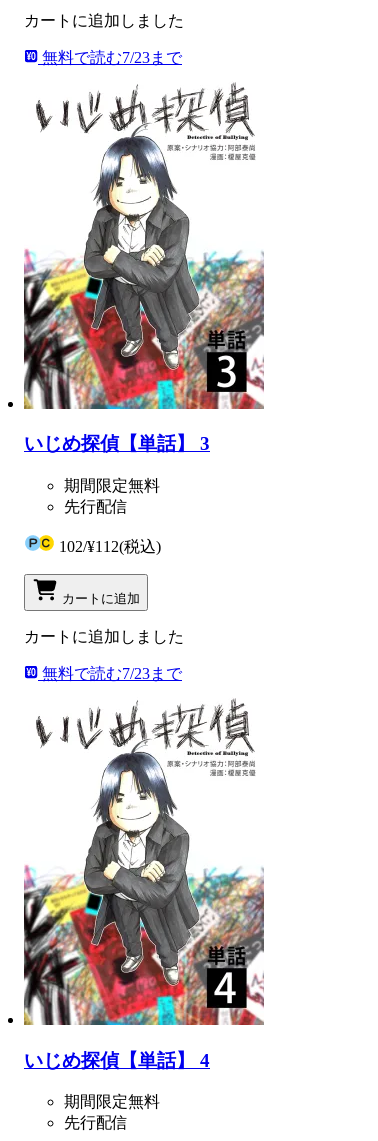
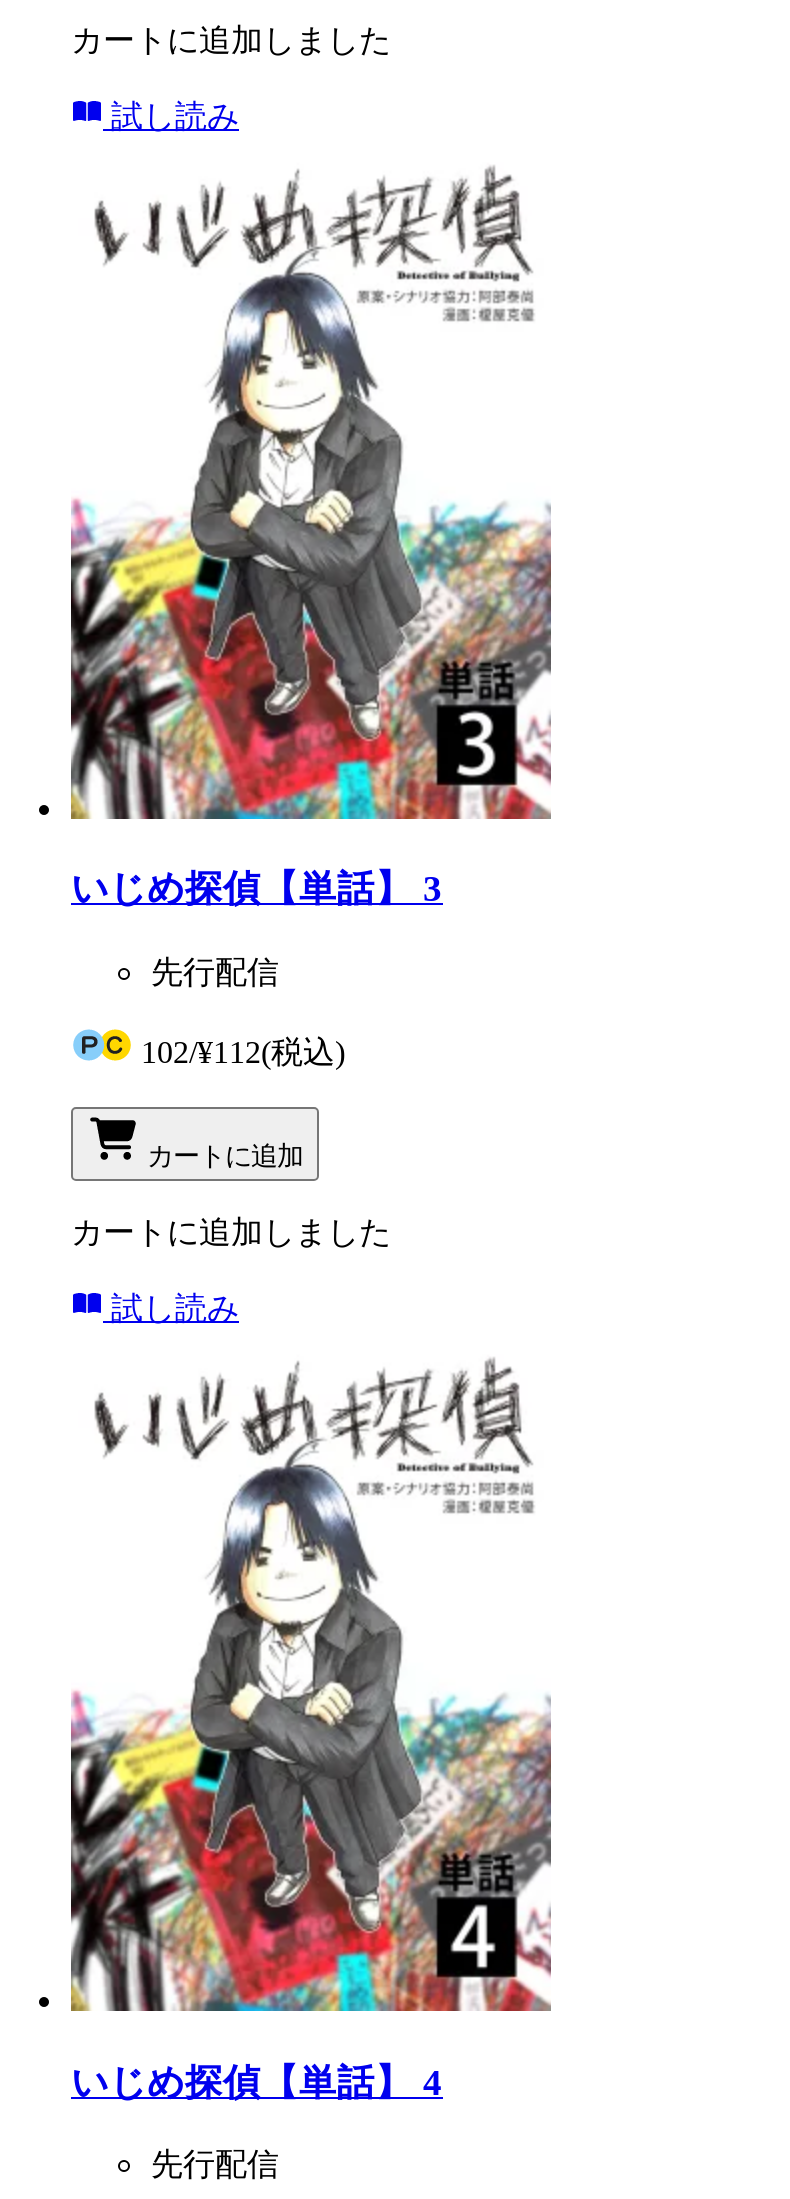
- 無料で読む7/23まで
+ 試し読み

- 期間限定無料

- 無料で読む7/23まで
+ 試し読み

- 期間限定無料
